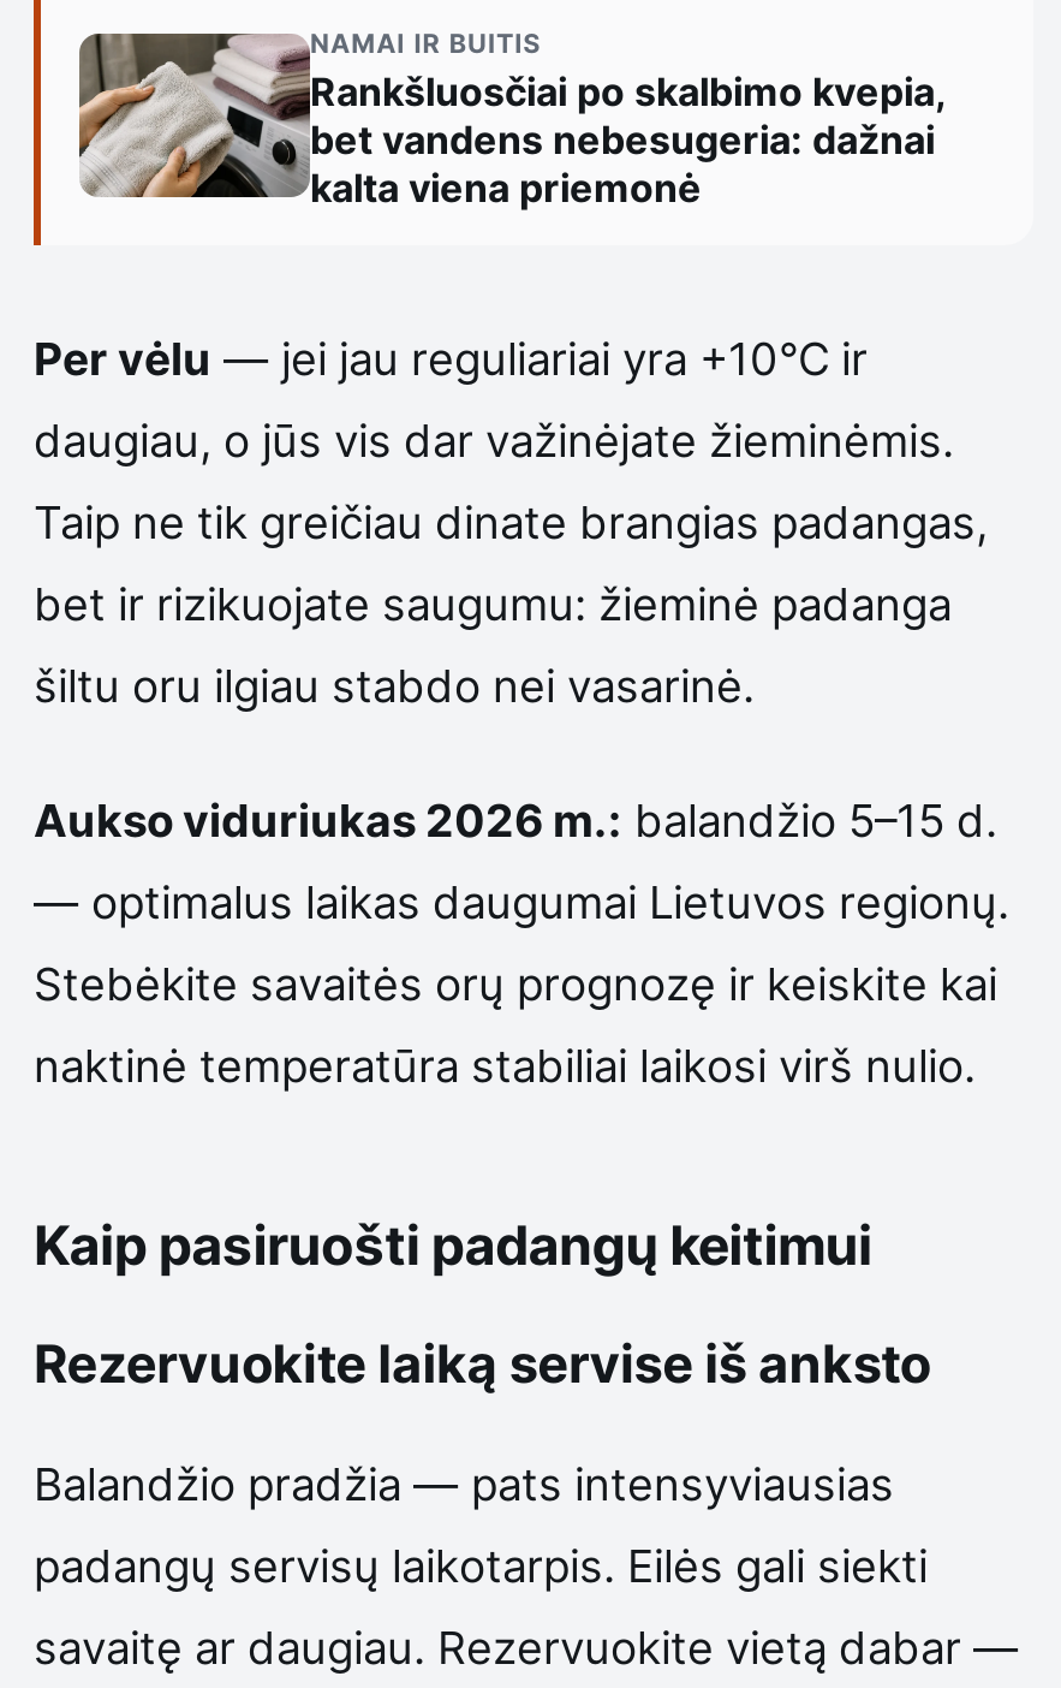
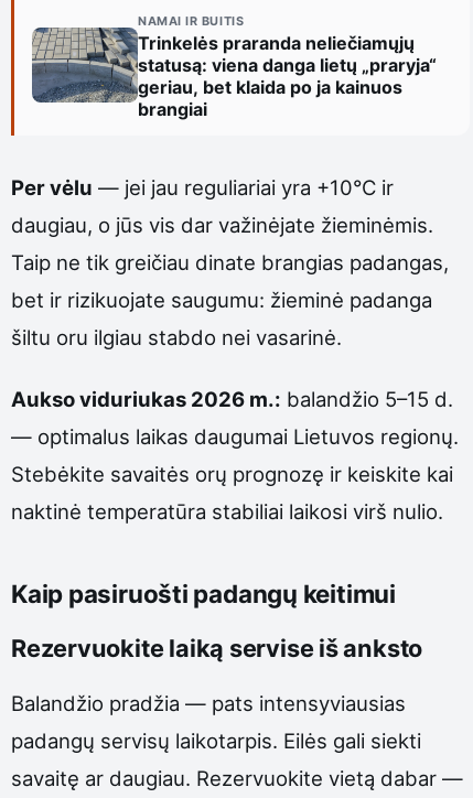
- [image]
- Rankšluosčiai po skalbimo kvepia,
- bet vandens nebesugeria: dažnai
- kalta viena priemonė
+ [image]
+ Trinkelės praranda neliečiamųjų
+ statusą: viena danga lietų „praryja“
+ geriau, bet klaida po ja kainuos
+ brangiai
